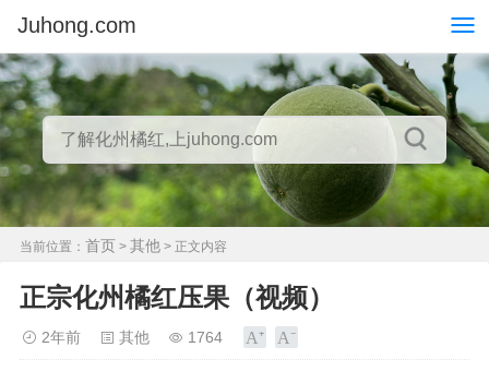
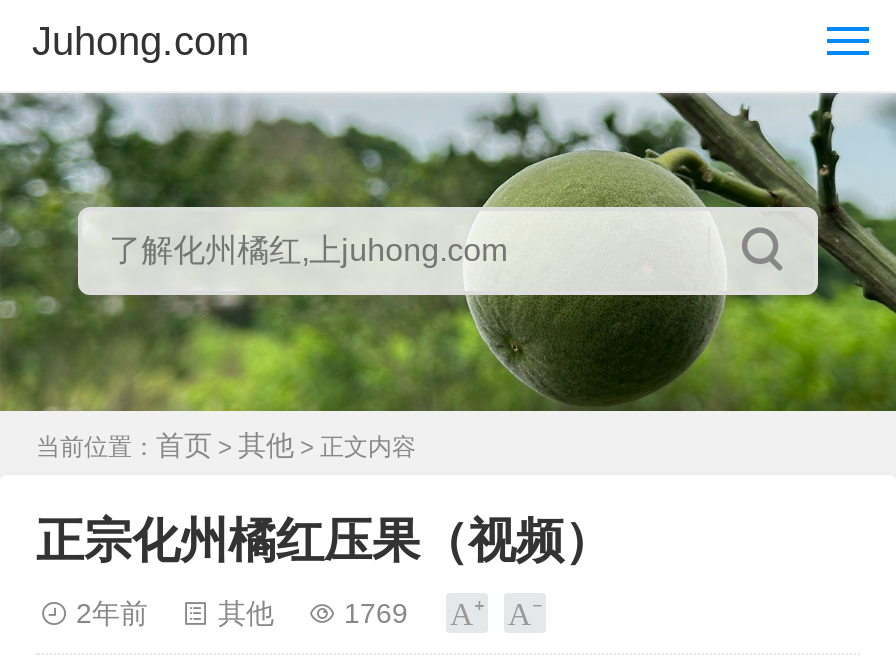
- 1764
+ 1769
